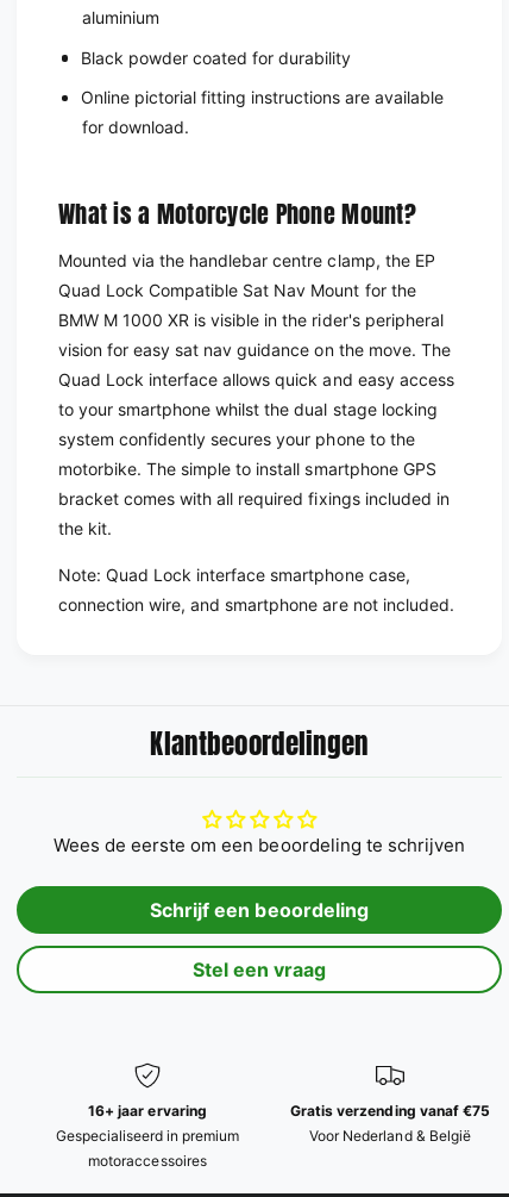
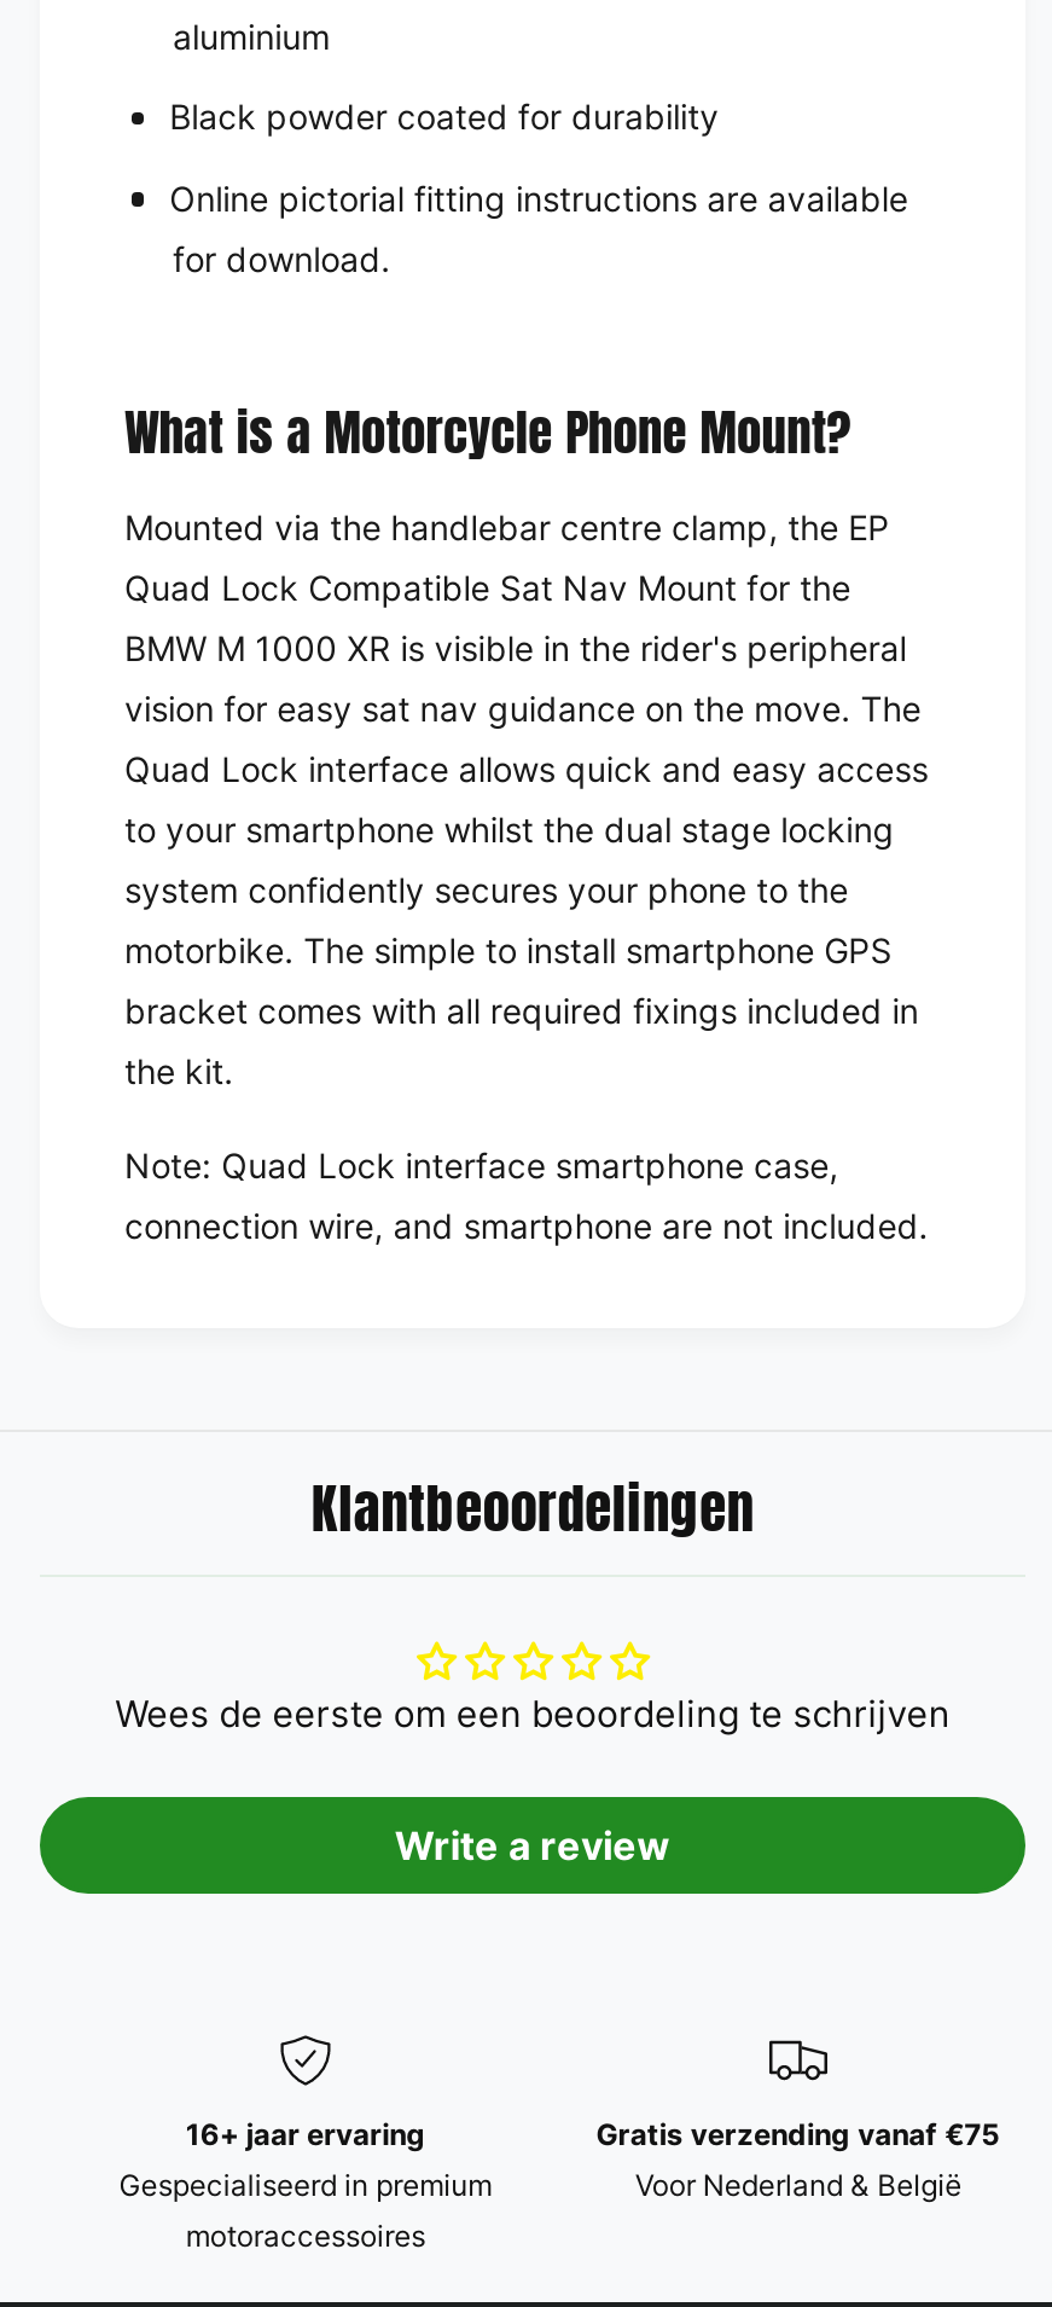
- Schrijf een beoordeling
- Stel een vraag
+ Write a review
